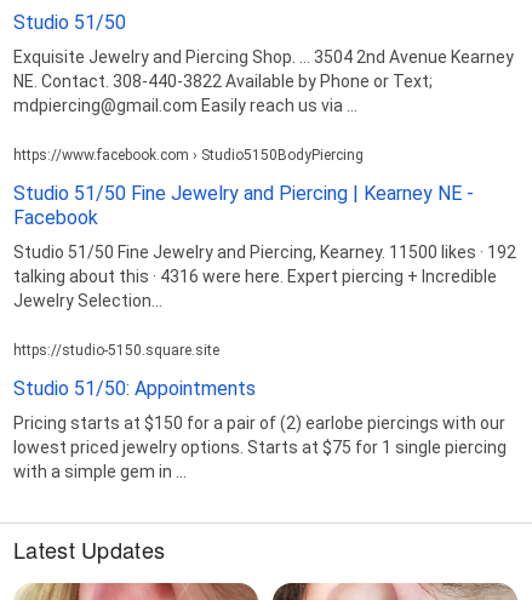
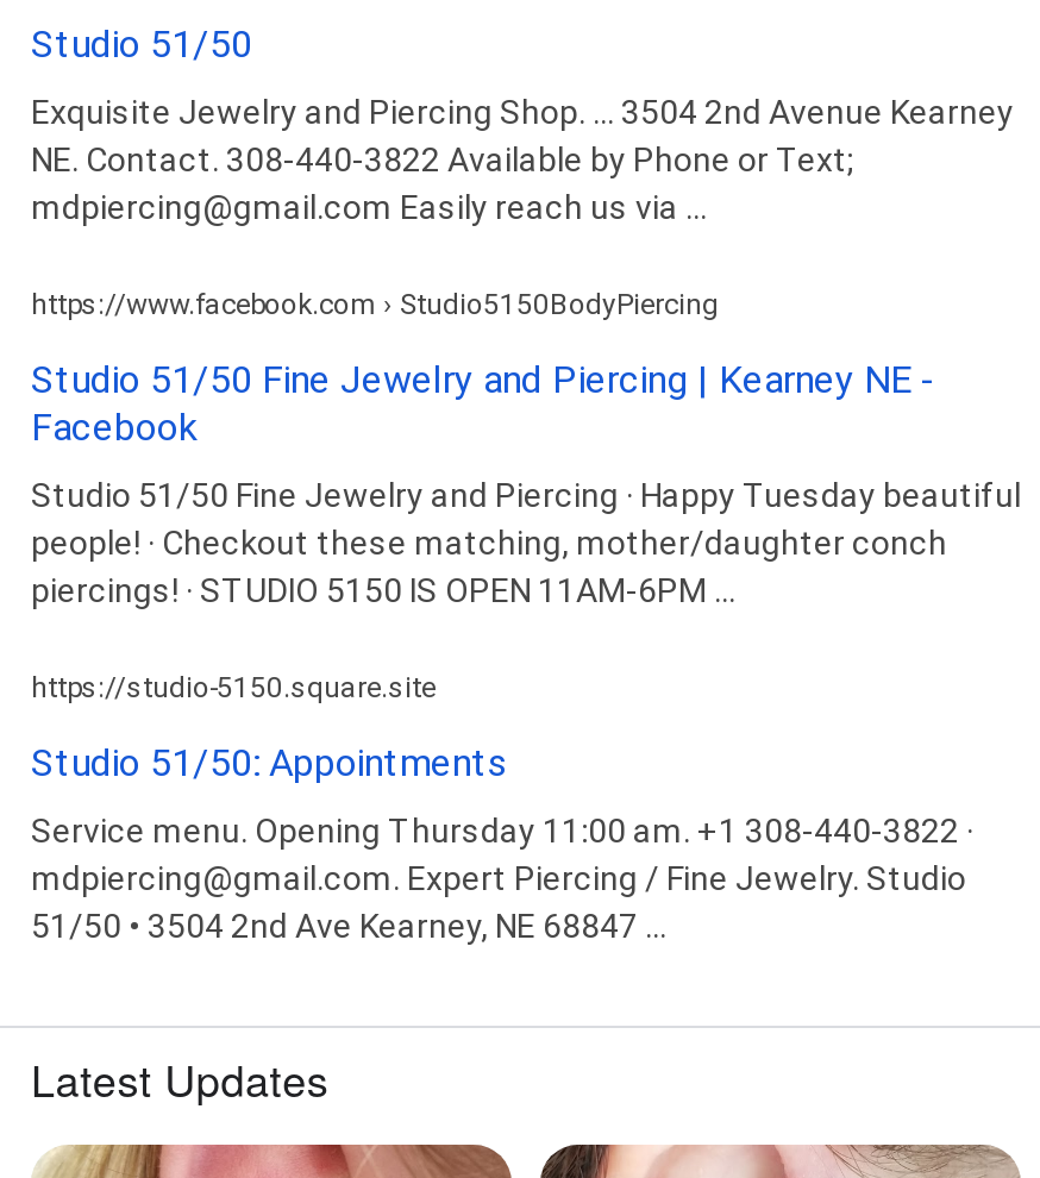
- Studio 51/50 Fine Jewelry and Piercing, Kearney. 11500 likes · 192
- talking about this · 4316 were here. Expert piercing + Incredible
- Jewelry Selection...
+ Studio 51/50 Fine Jewelry and Piercing · Happy Tuesday beautiful
+ people! · Checkout these matching, mother/daughter conch
+ piercings! · STUDIO 5150 IS OPEN 11AM-6PM ...

- Pricing starts at $150 for a pair of (2) earlobe piercings with our
- lowest priced jewelry options. Starts at $75 for 1 single piercing
- with a simple gem in ...
+ Service menu. Opening Thursday 11:00 am. +1 308-440-3822 ·
+ mdpiercing@gmail.com. Expert Piercing / Fine Jewelry. Studio
+ 51/50 • 3504 2nd Ave Kearney, NE 68847 ...
